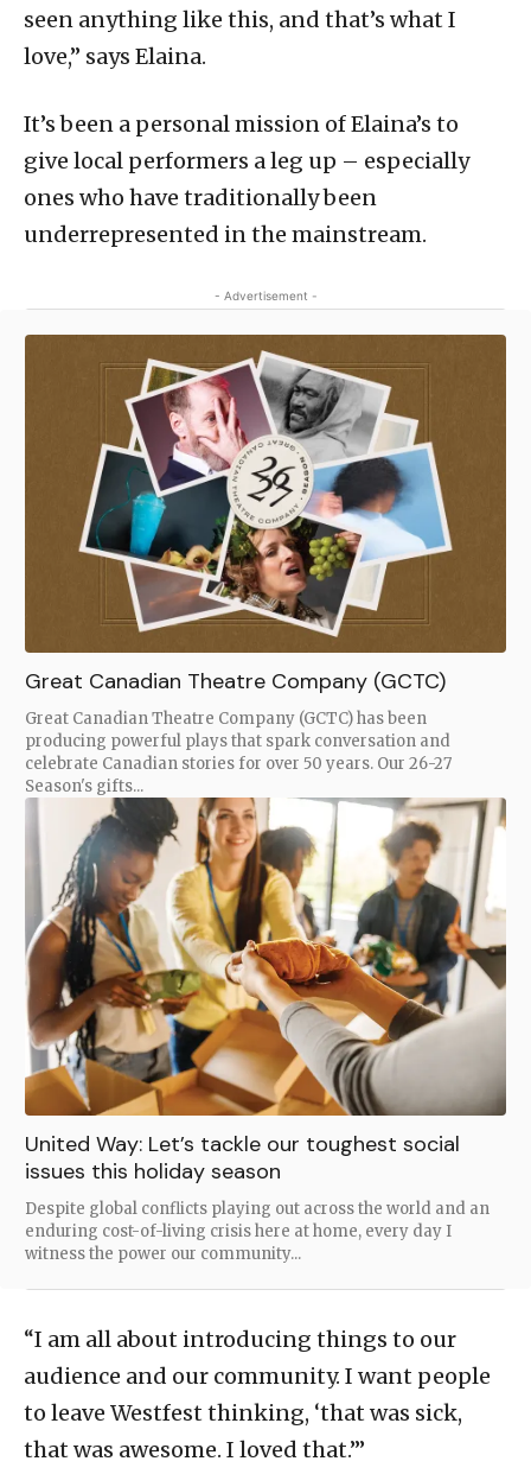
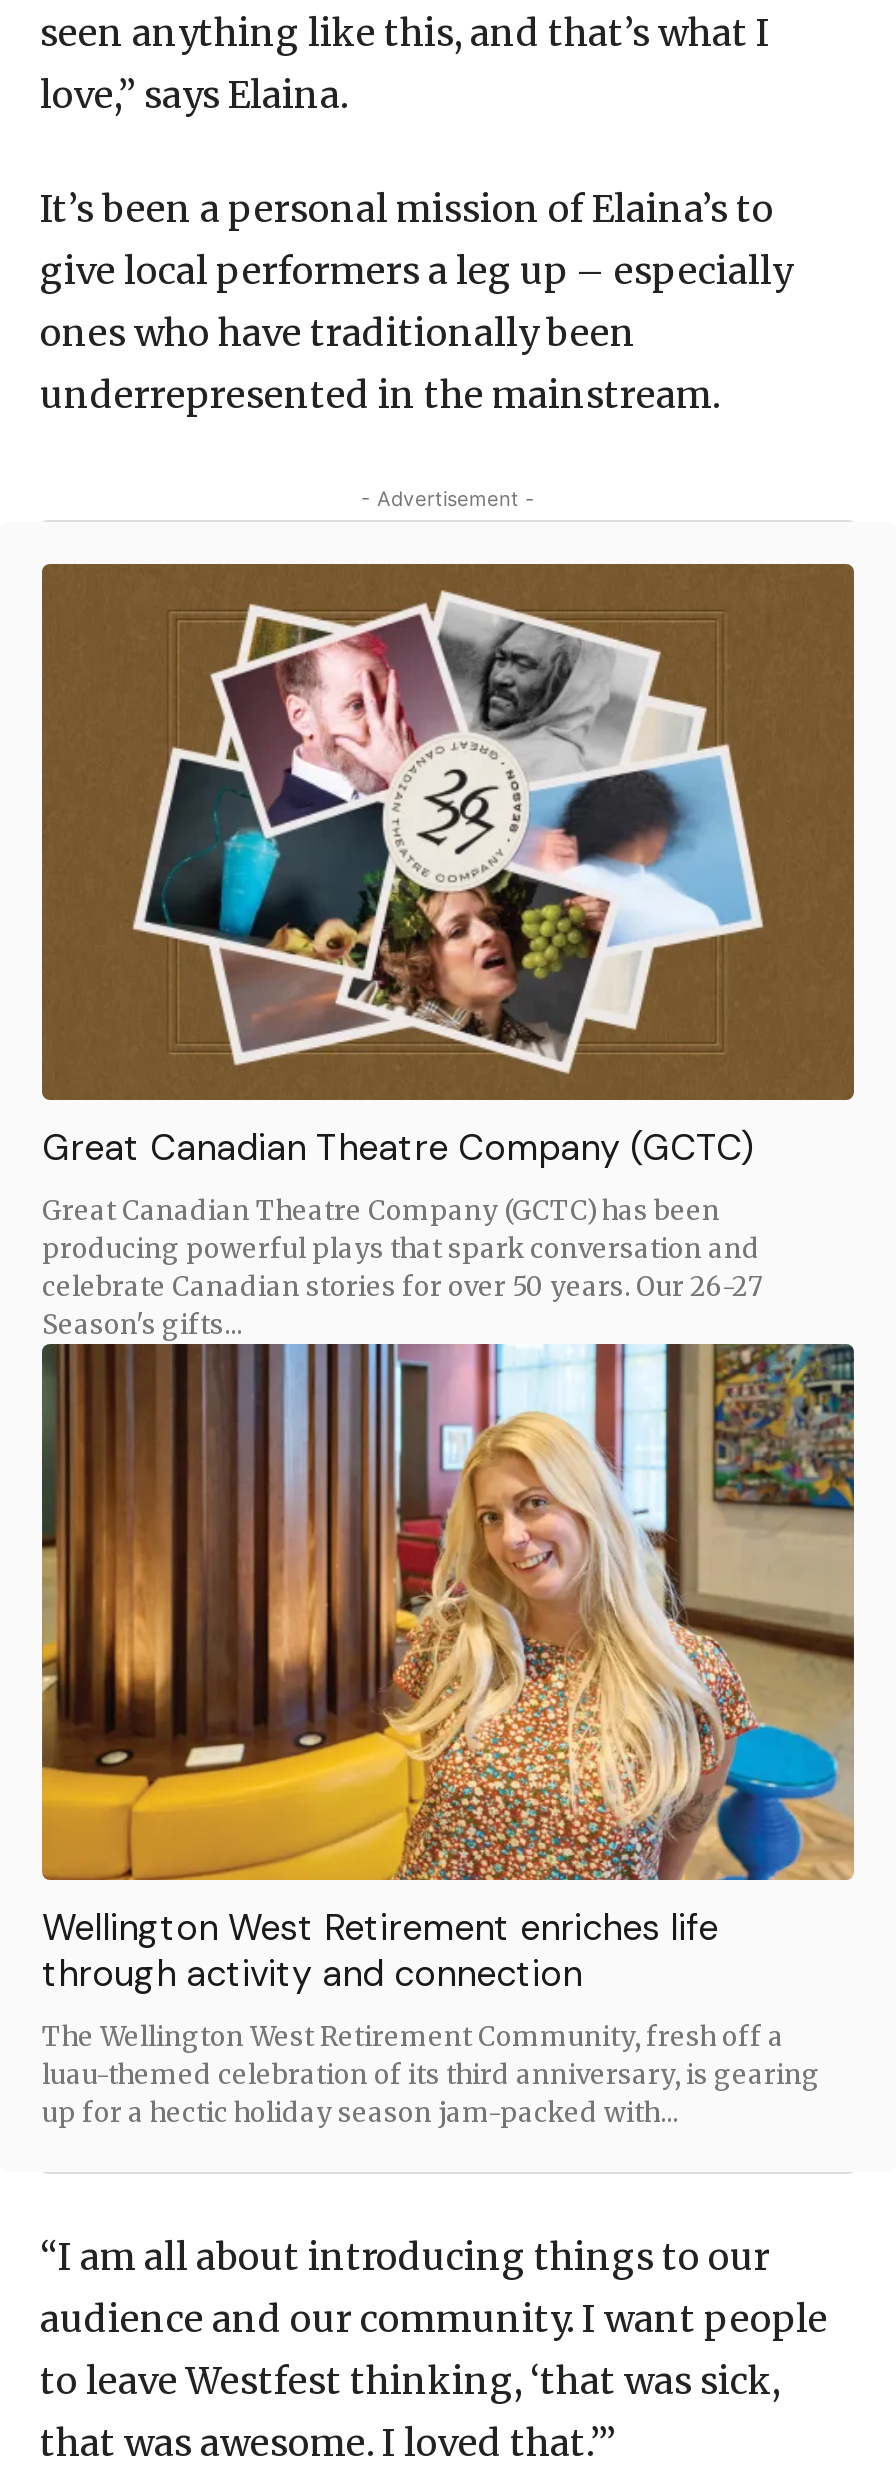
- [image]
- United Way: Let’s tackle our toughest social
- issues this holiday season
+ [image]
+ Wellington West Retirement enriches life
+ through activity and connection

- Despite global conflicts playing out across the world and an
- enduring cost-of-living crisis here at home, every day I
- witness the power our community...
+ The Wellington West Retirement Community, fresh off a
+ luau-themed celebration of its third anniversary, is gearing
+ up for a hectic holiday season jam-packed with...
